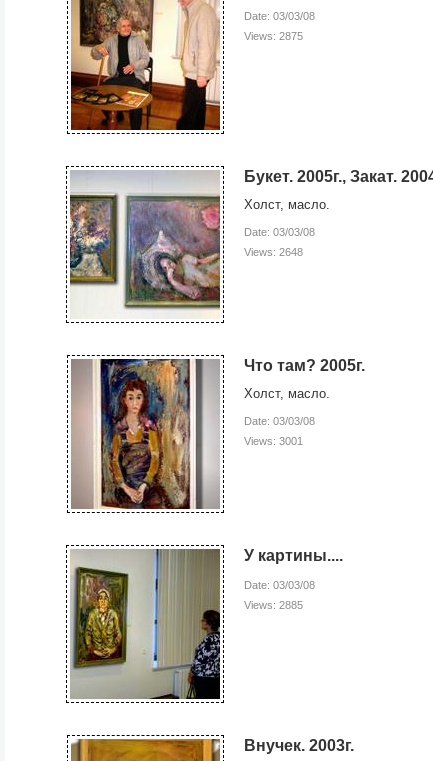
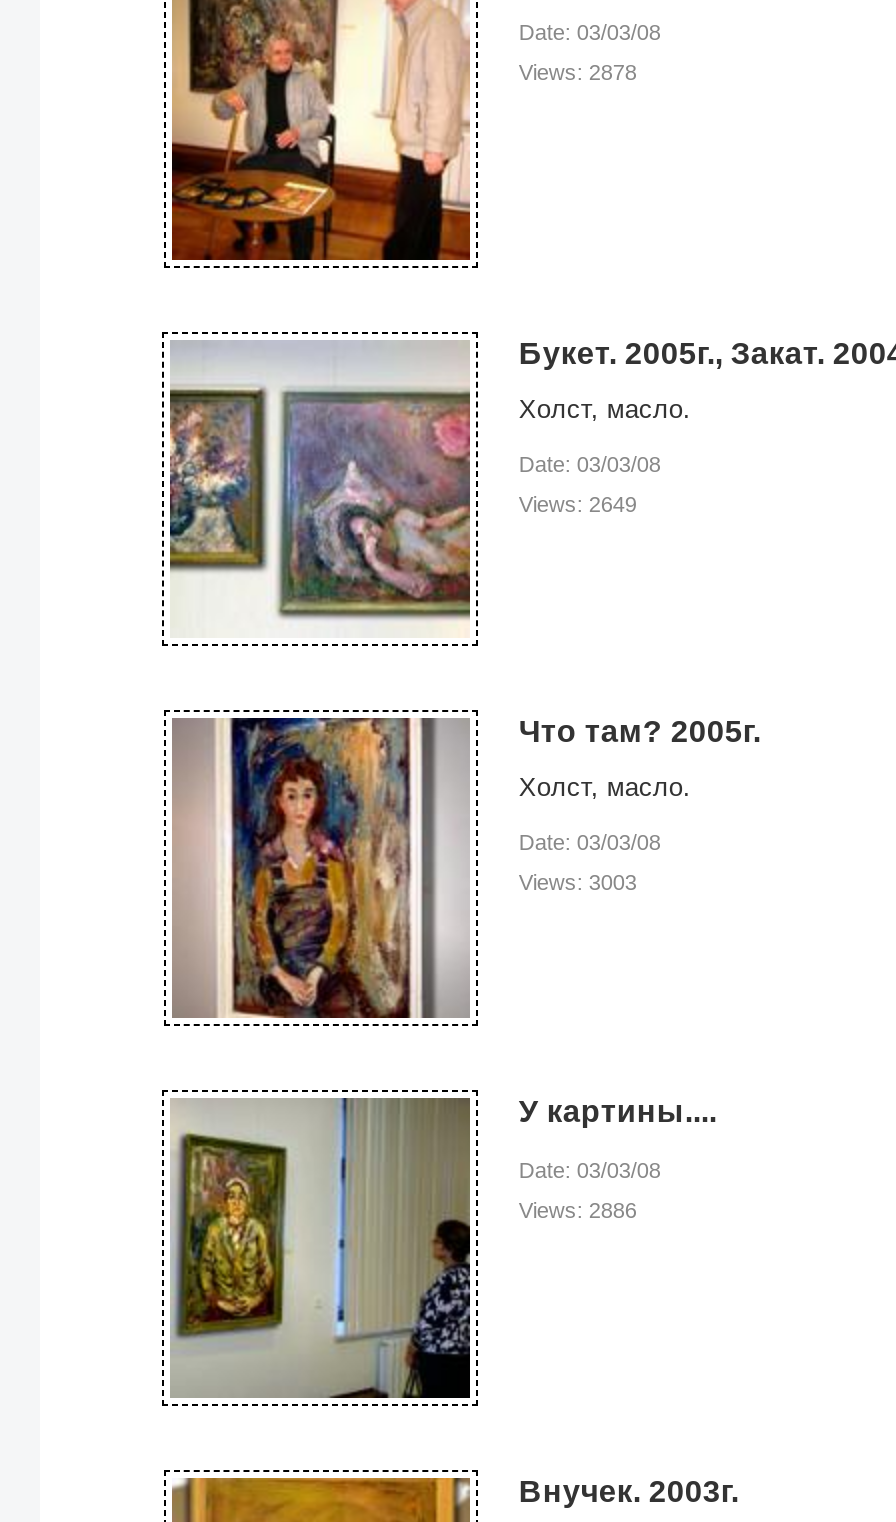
- Views: 2875
+ Views: 2878

- Views: 2648
+ Views: 2649

- Views: 3001
+ Views: 3003

- Views: 2885
+ Views: 2886
